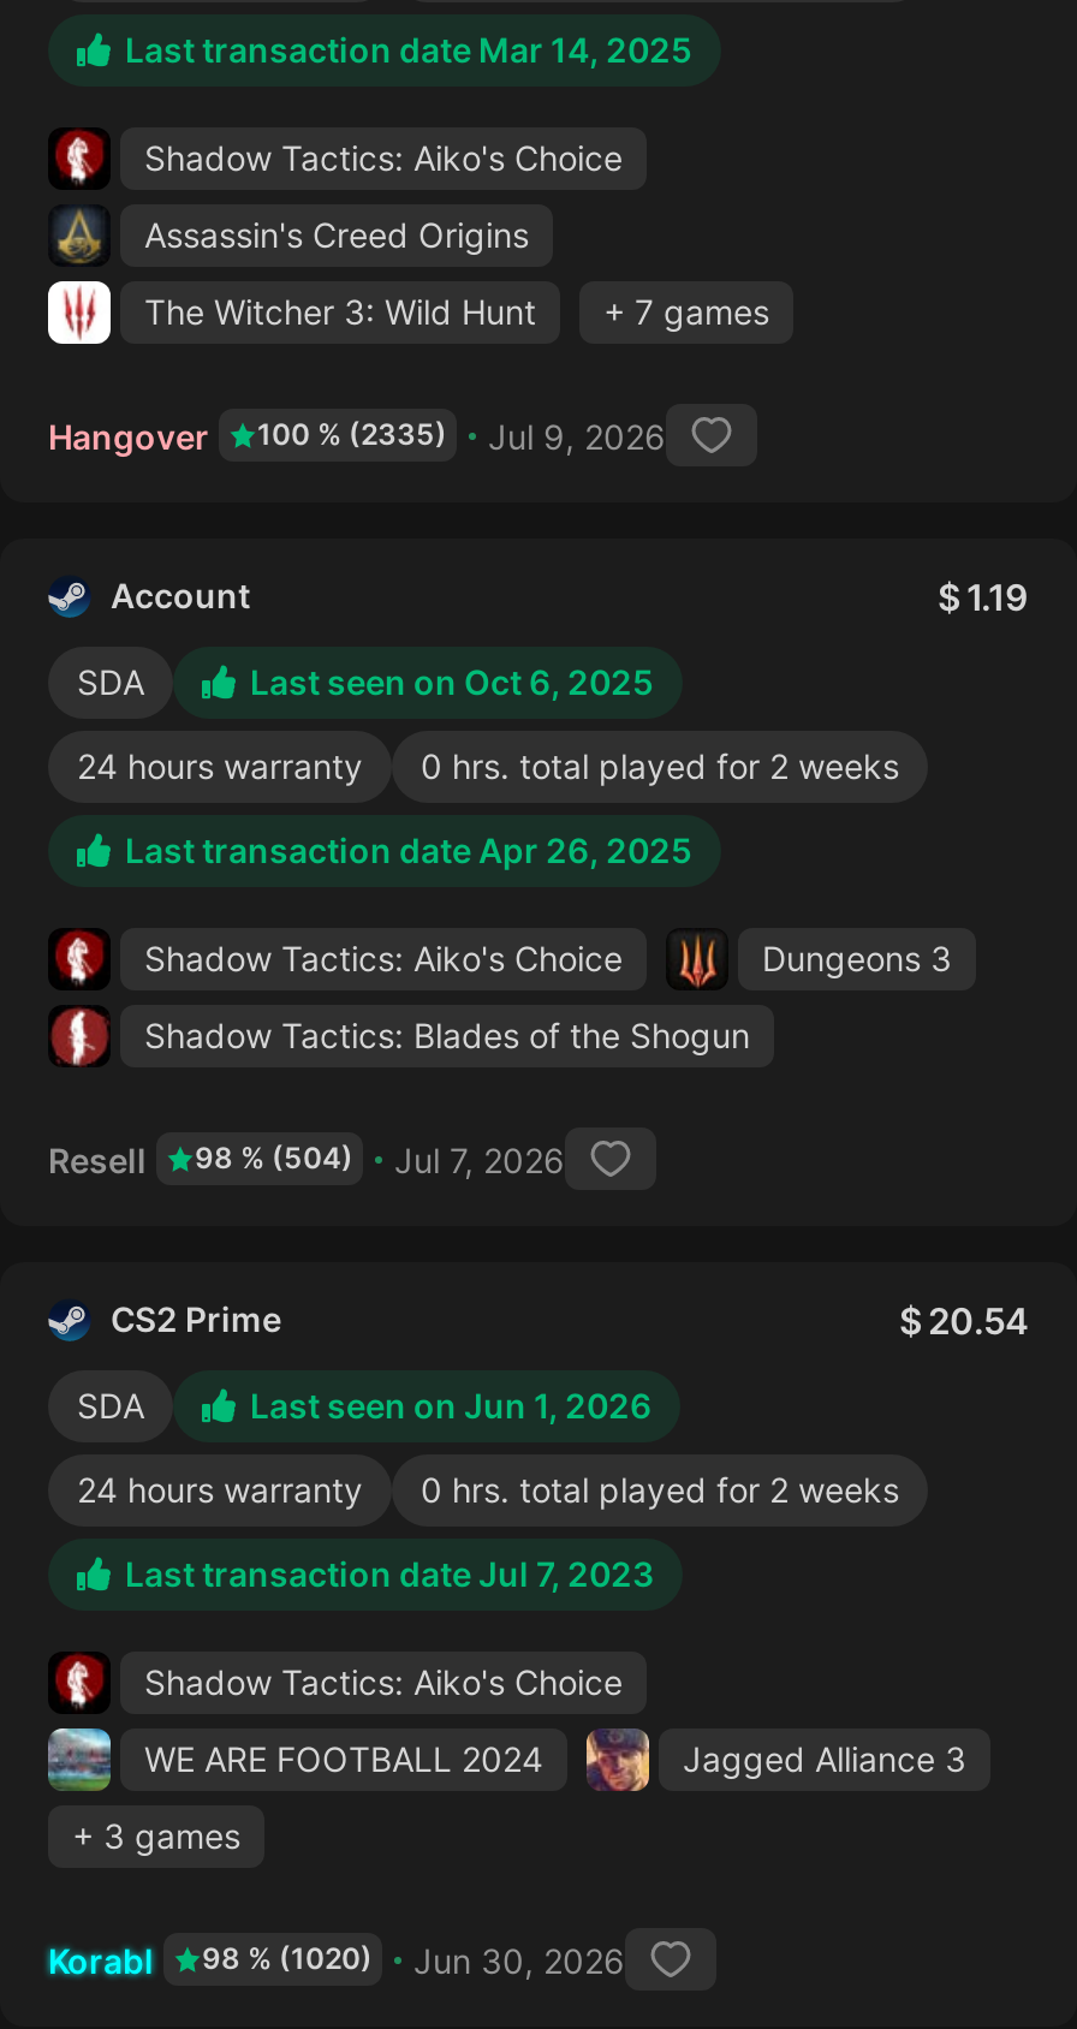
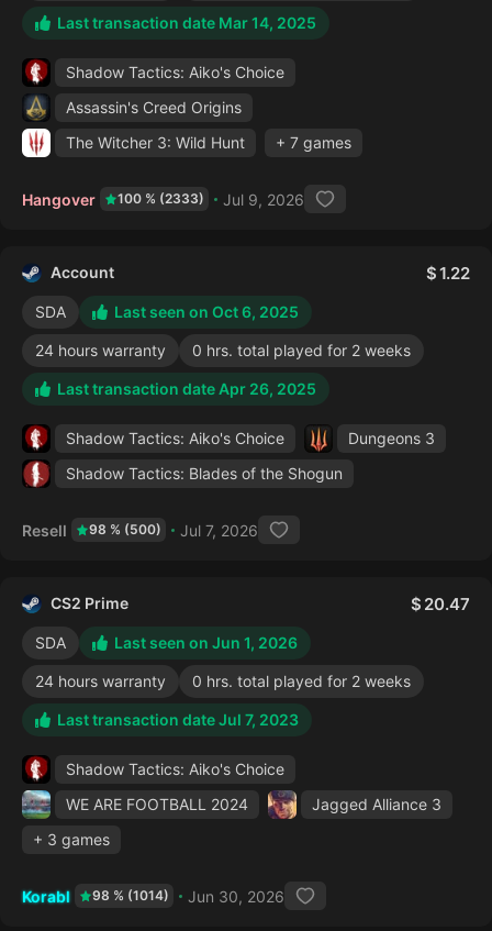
- Hangover 100 % (2335) Jul 9, 2026
+ Hangover 100 % (2333) Jul 9, 2026

- 1.19
+ 1.22

- Resell 98 % (504) Jul 7, 2026
+ Resell 98 % (500) Jul 7, 2026

- 20.54
+ 20.47

- Korabl 98 % (1020) Jun 30, 2026
+ Korabl 98 % (1014) Jun 30, 2026
